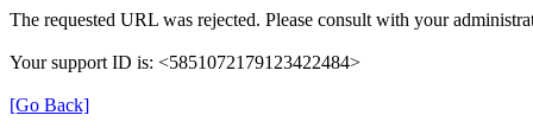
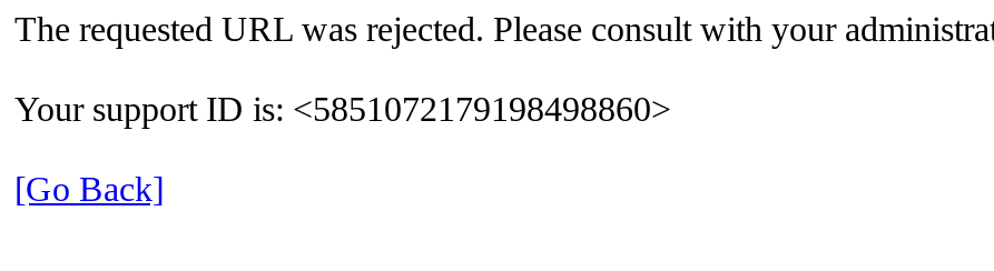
- Your support ID is: <5851072179123422484>
+ Your support ID is: <5851072179198498860>
